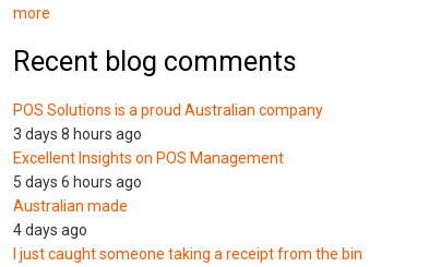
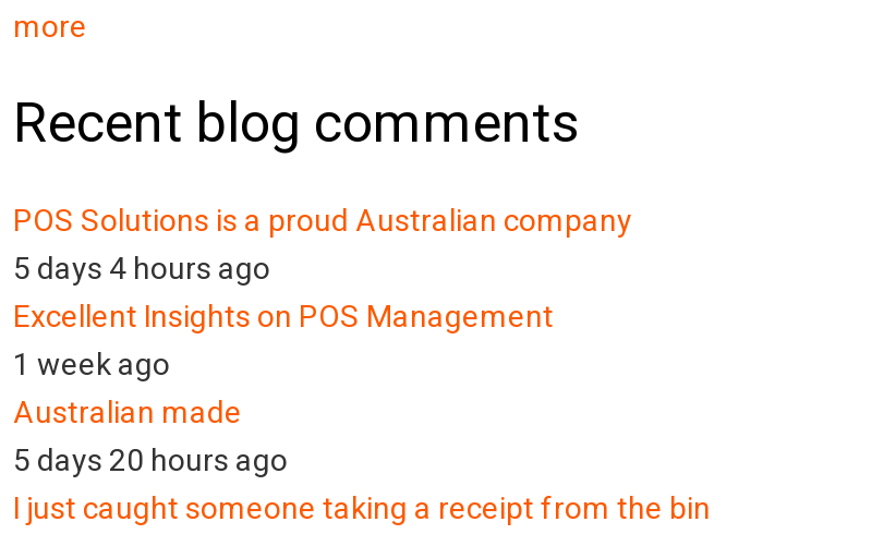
- 3 days 8 hours ago
+ 5 days 4 hours ago

- 5 days 6 hours ago
+ 1 week ago

- 4 days ago
+ 5 days 20 hours ago
